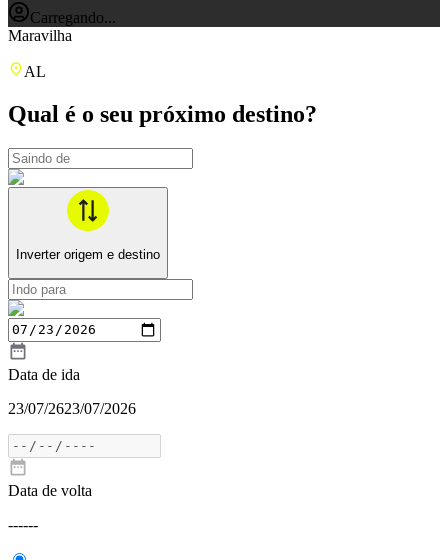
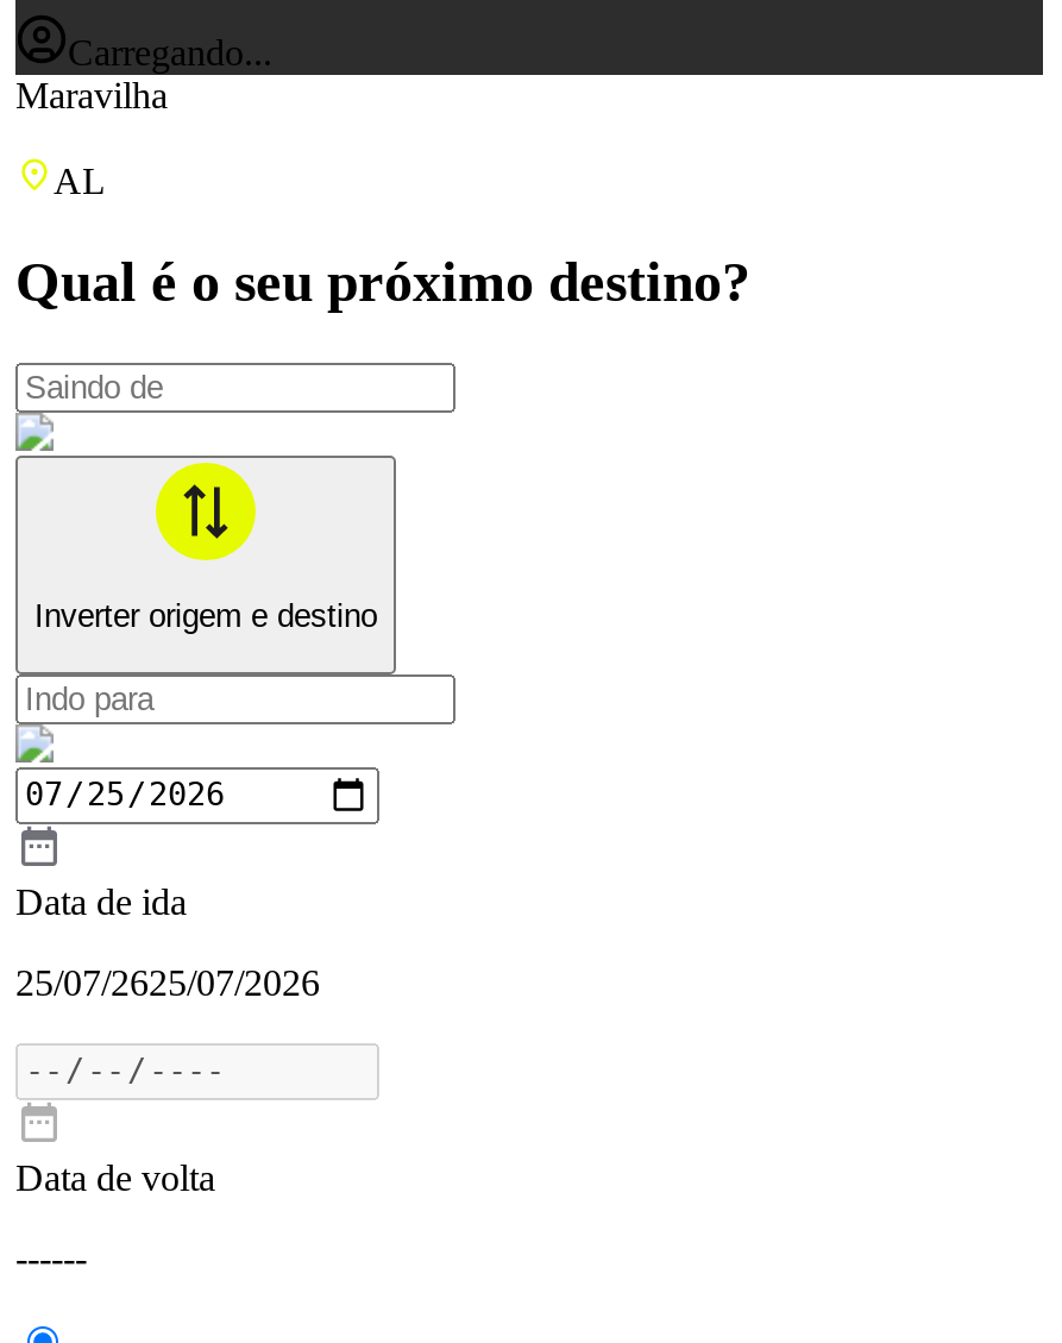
- 23/07/2623/07/2026
+ 25/07/2625/07/2026
